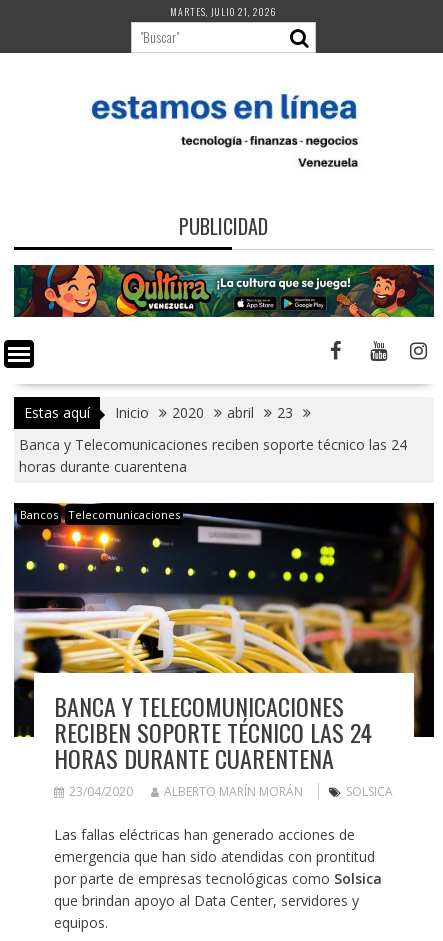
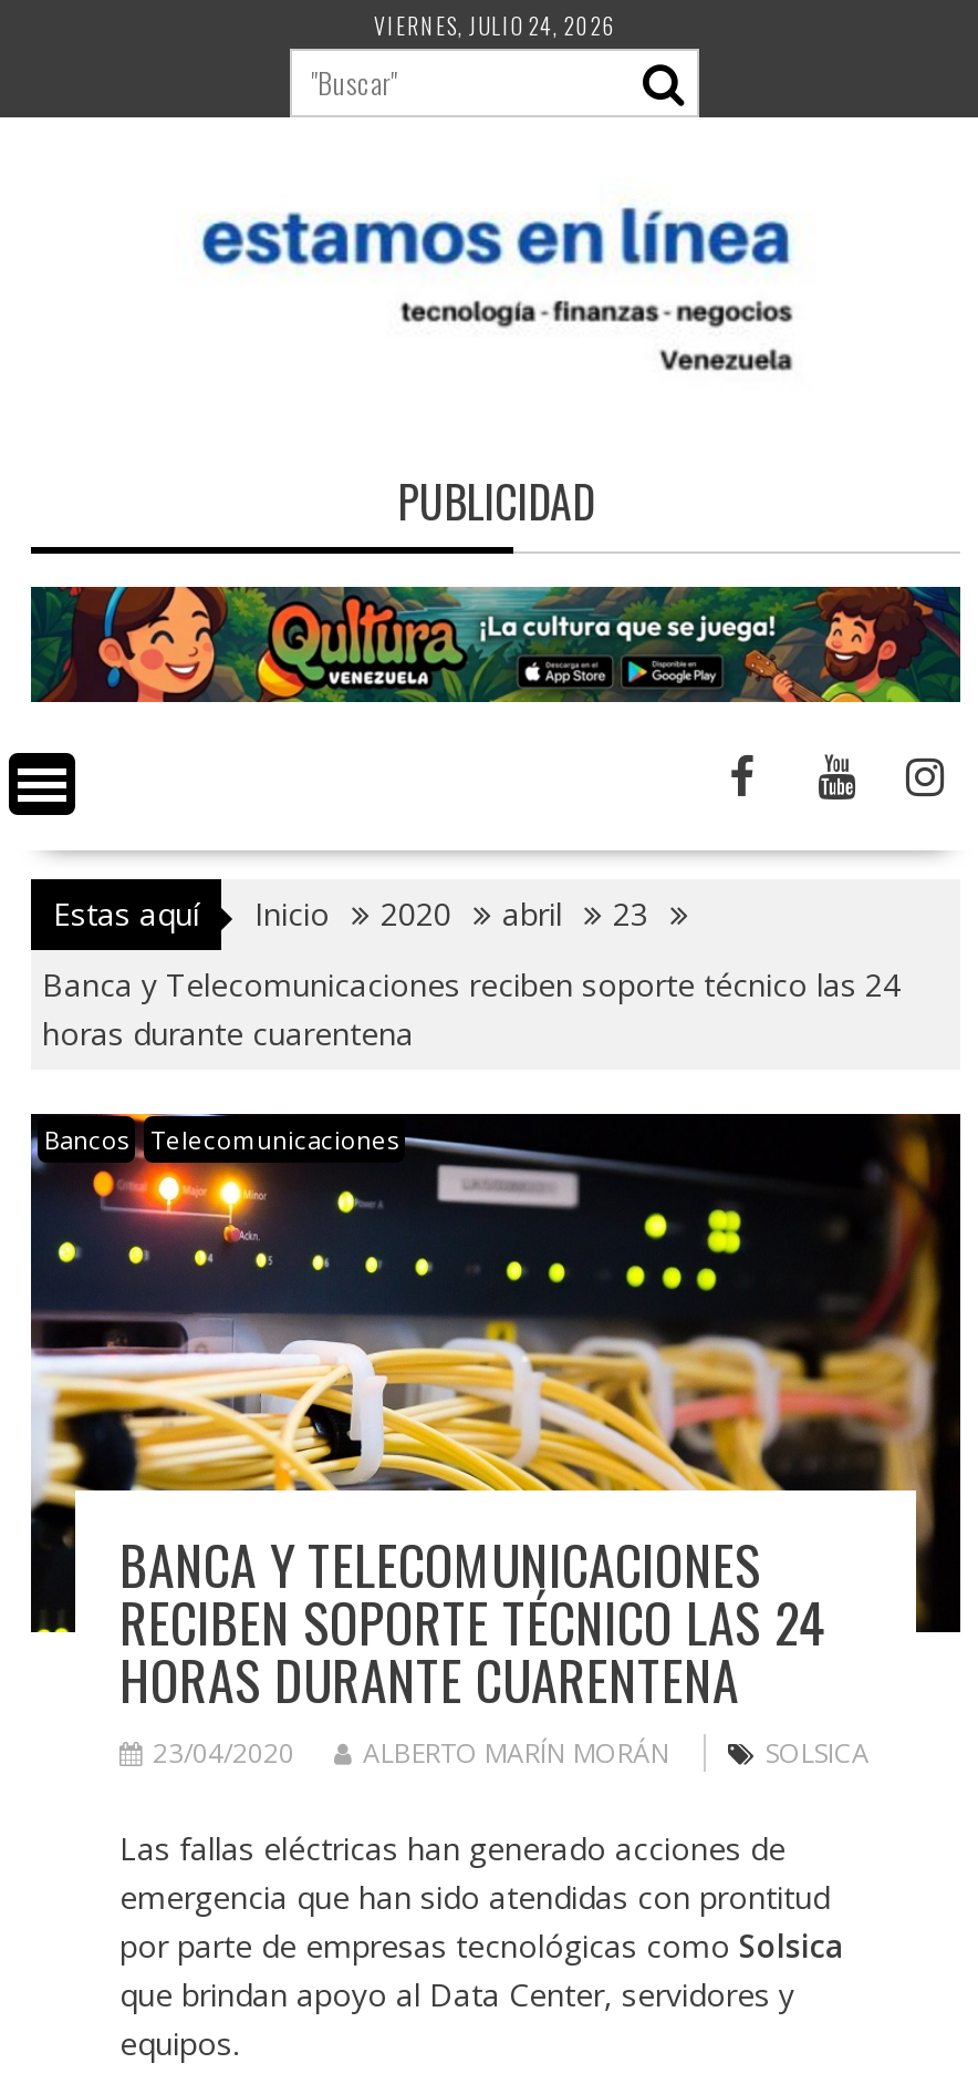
- MARTES, JULIO 21, 2026
+ VIERNES, JULIO 24, 2026
